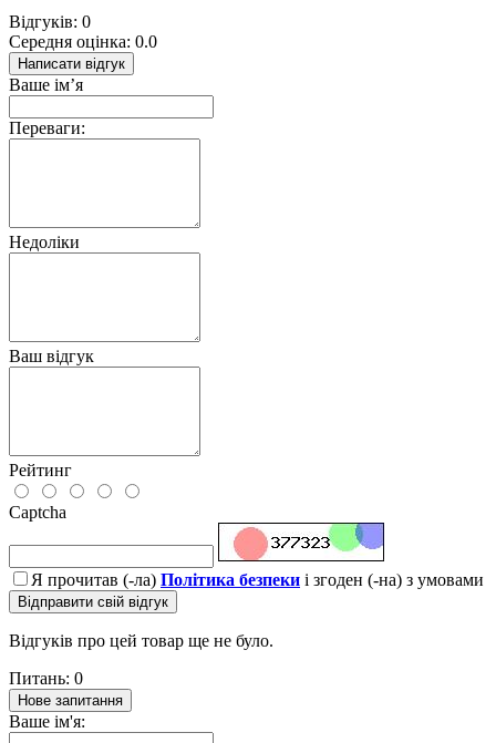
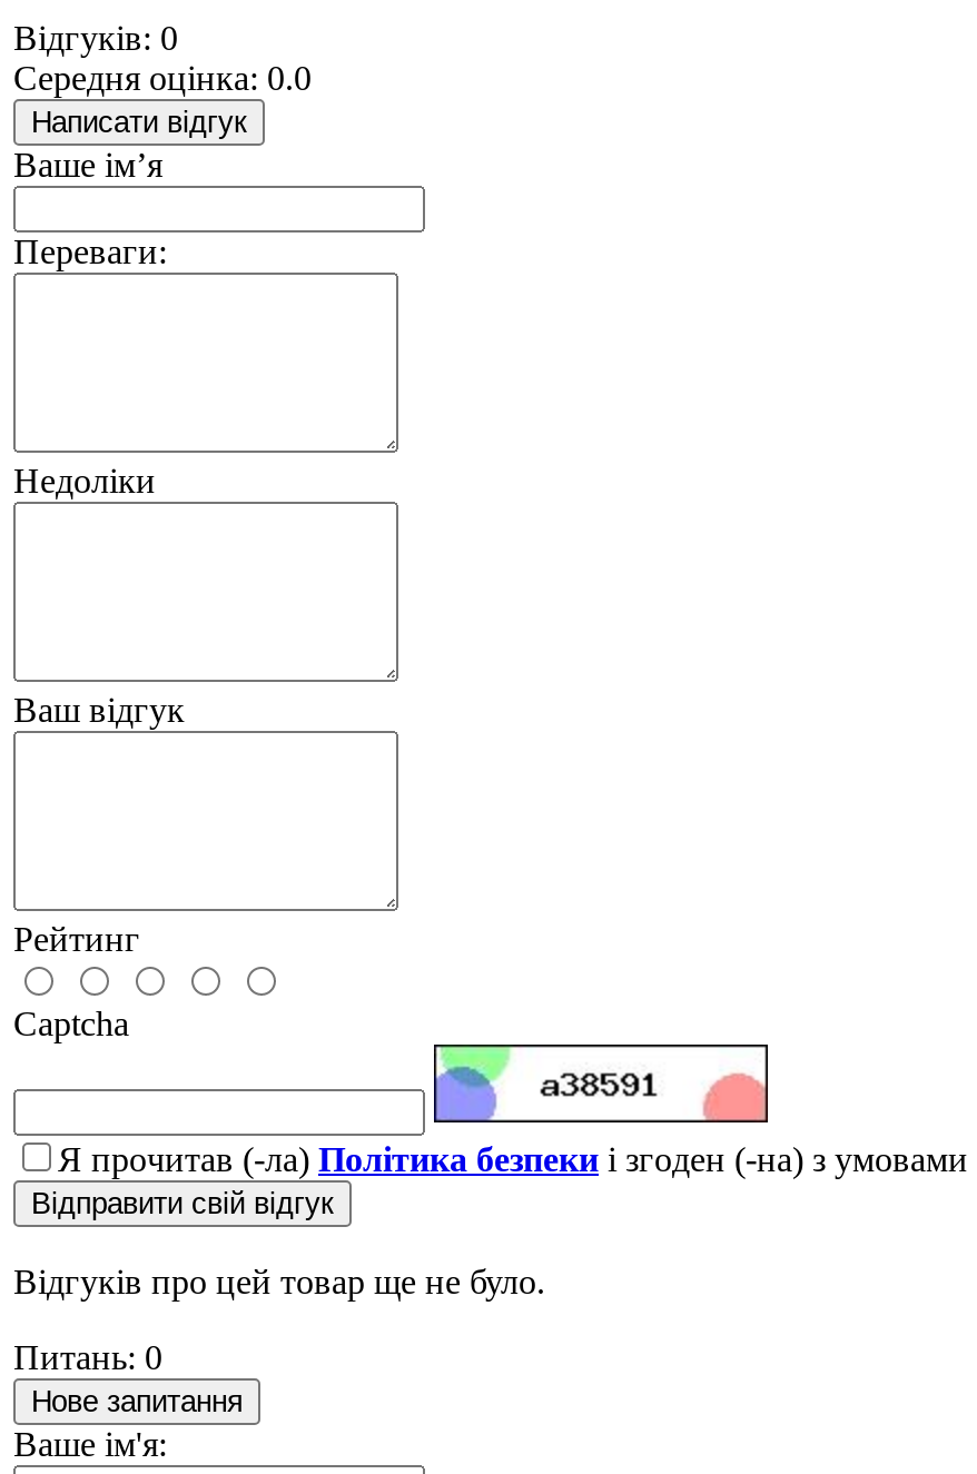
- [image]
+ [image]
